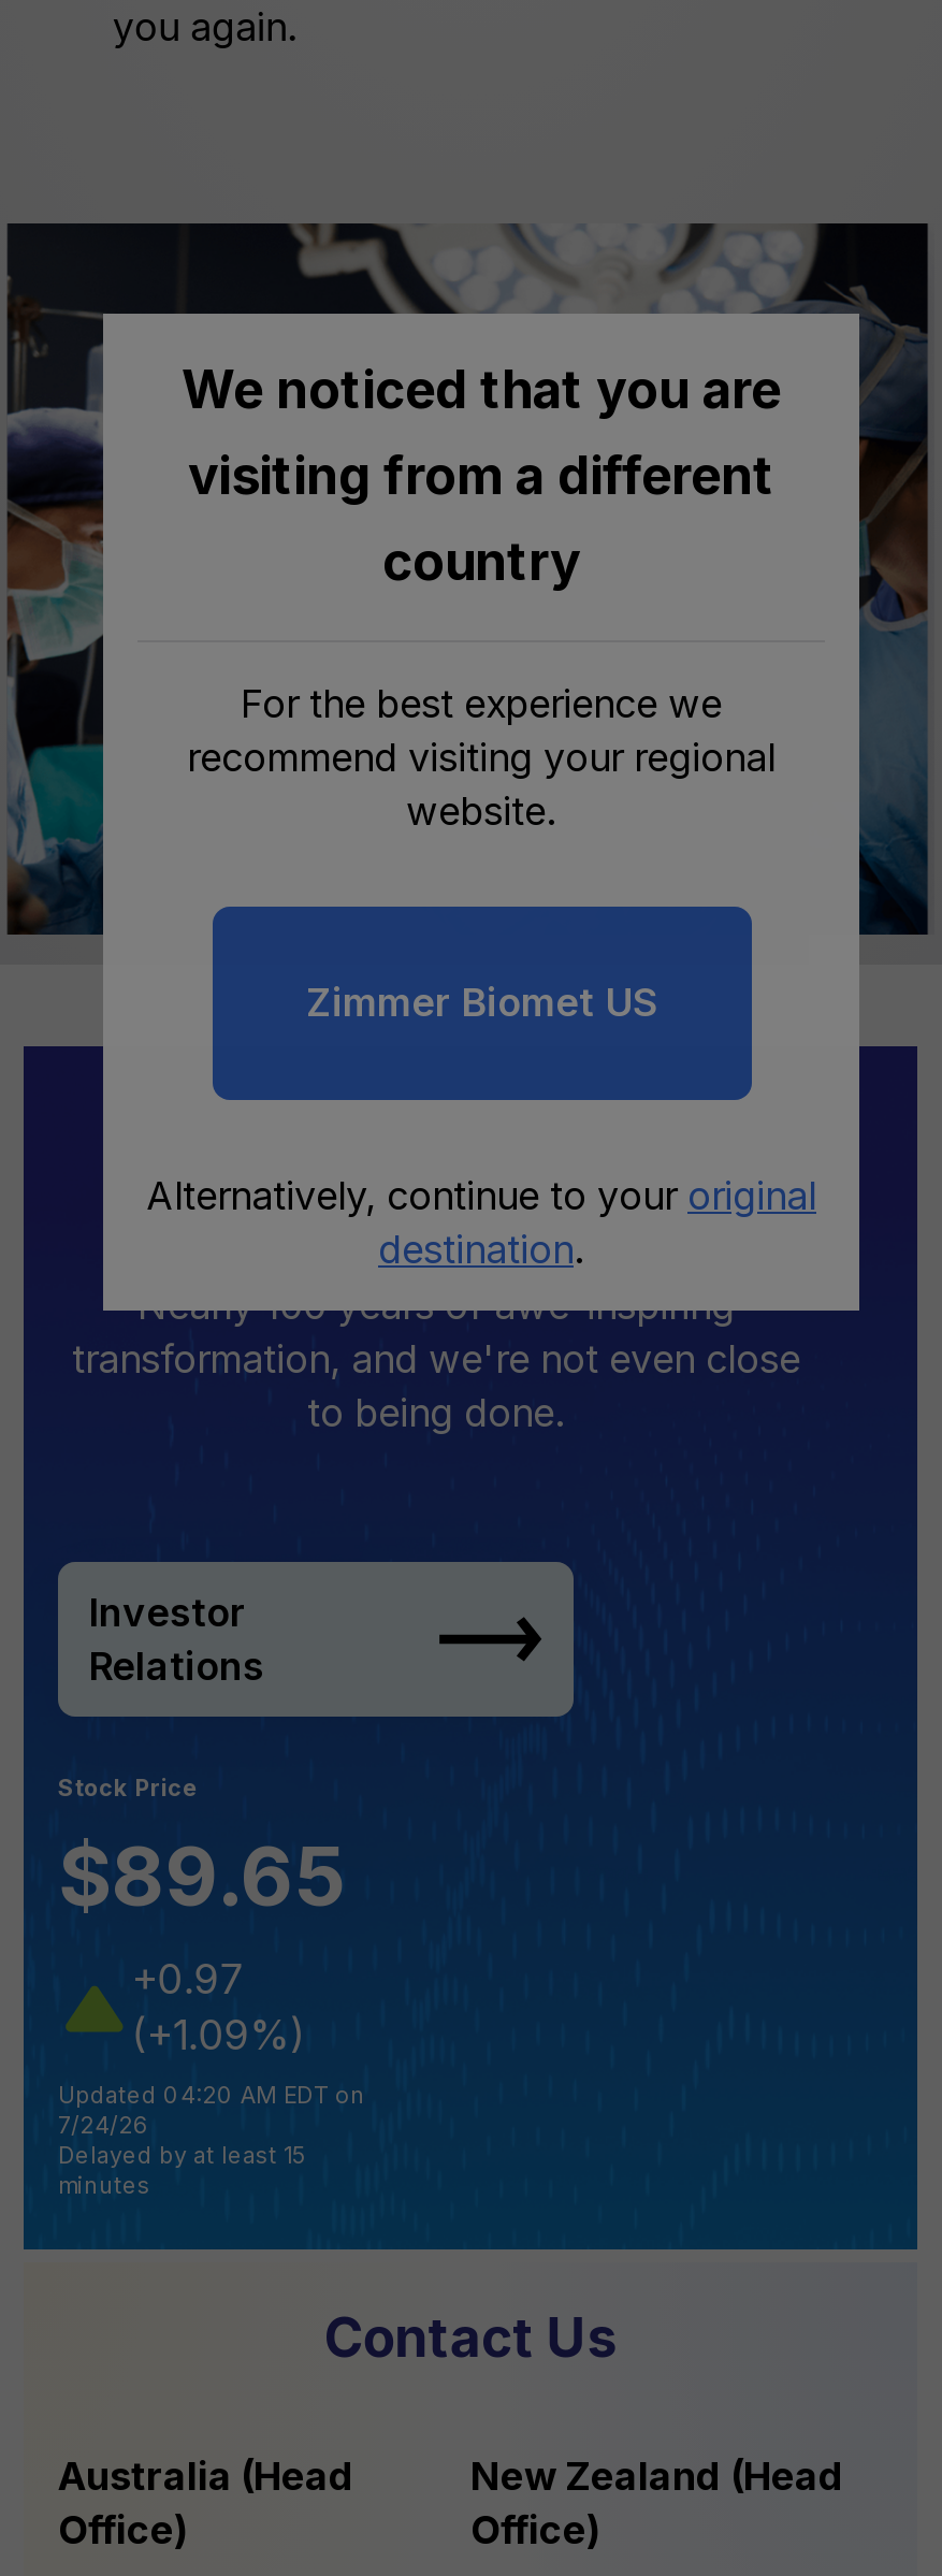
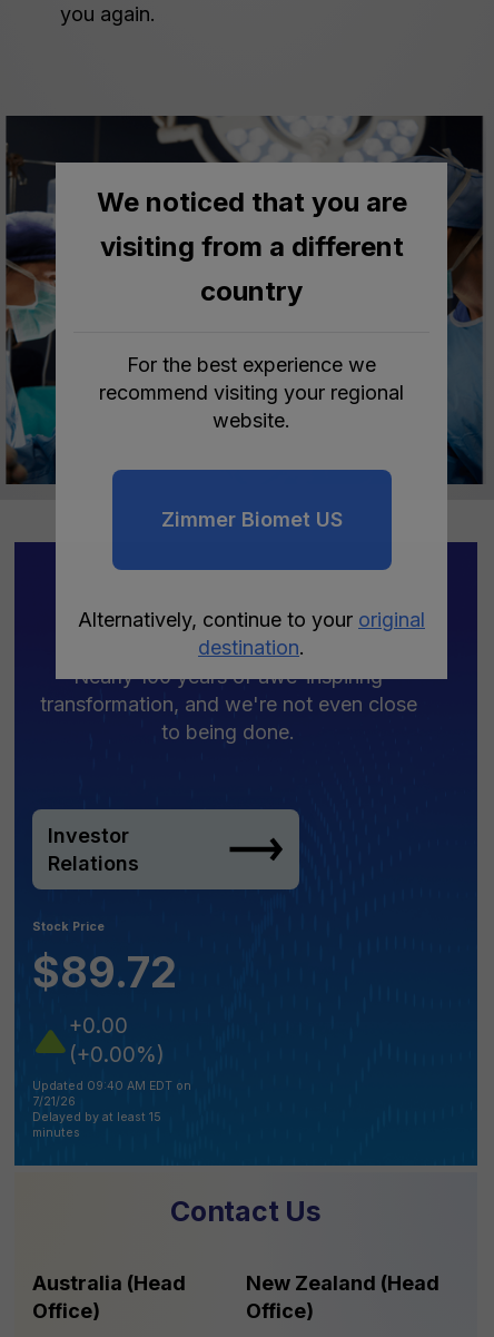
- $89.65
+ $89.72

- +0.97
+ +0.00

- (+1.09%)
+ (+0.00%)

- Updated 04:20 AM EDT on
+ Updated 09:40 AM EDT on

- 7/24/26
+ 7/21/26
